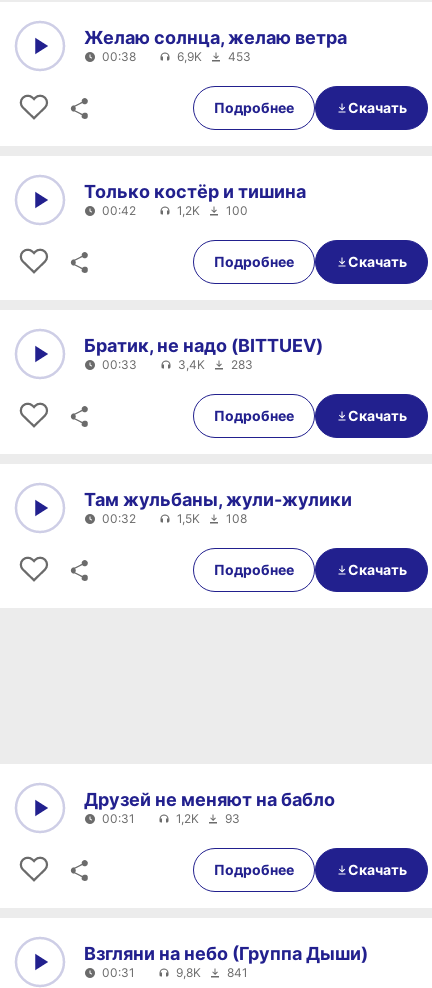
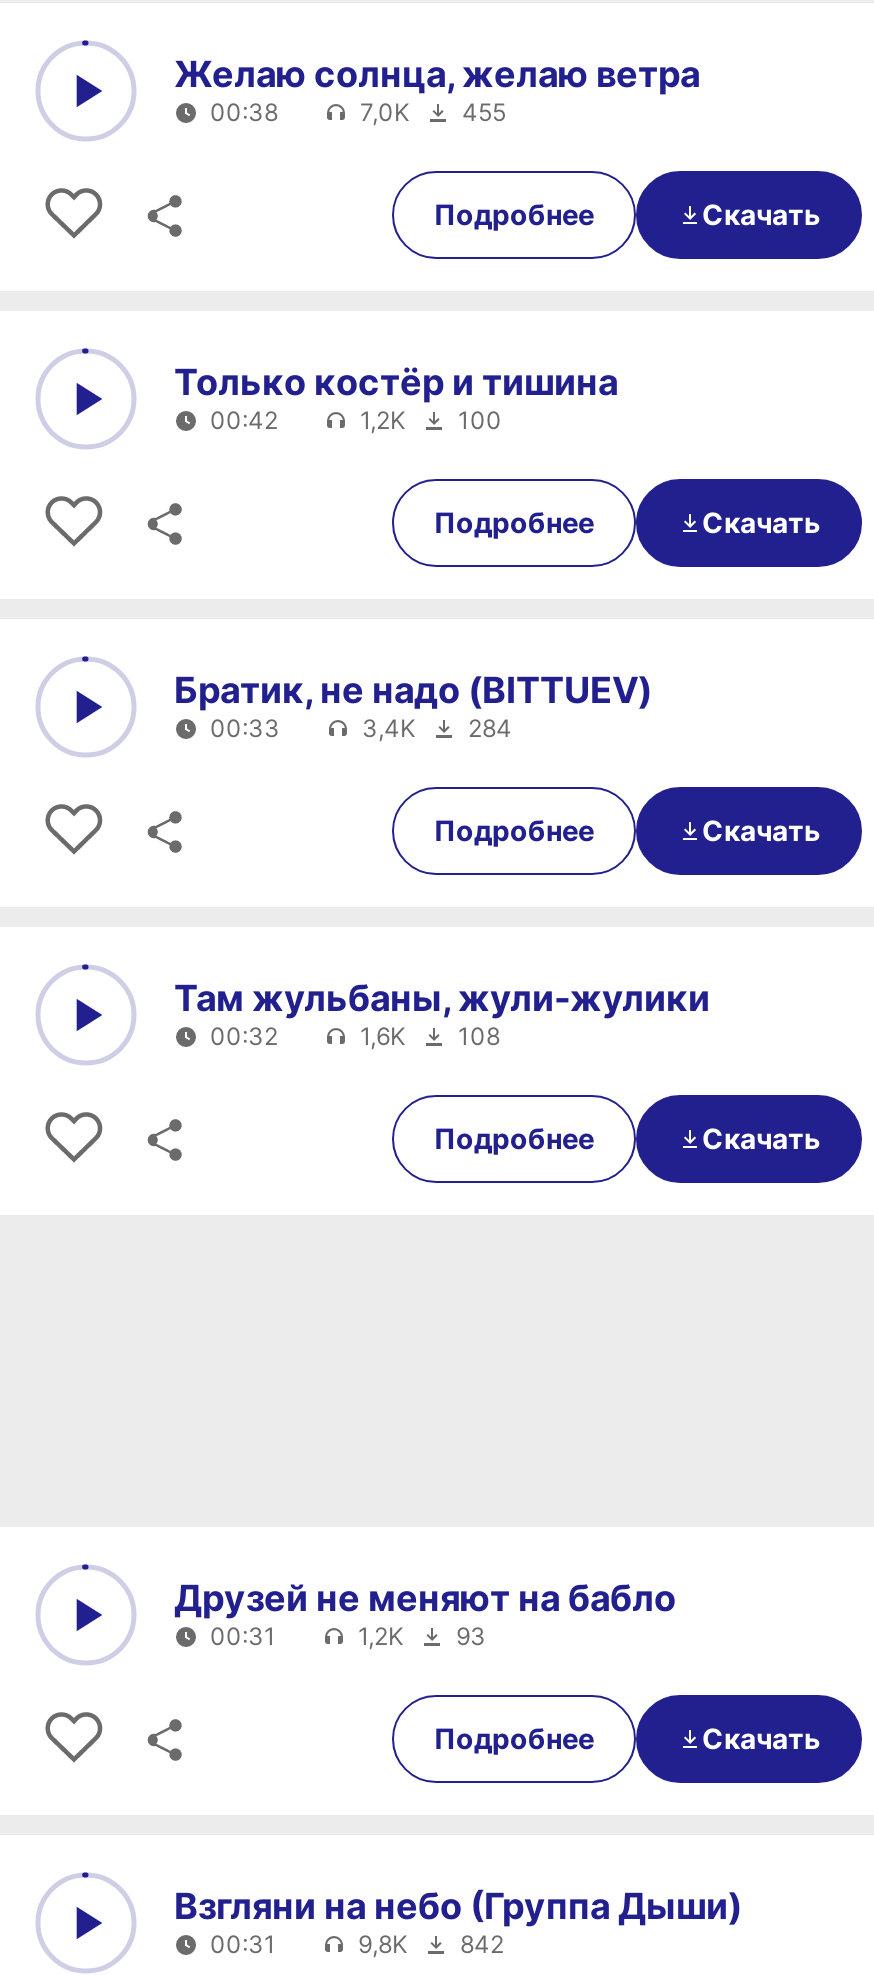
- 6,9K
- 453
+ 7,0K
+ 455

- 3,4K 283
+ 3,4K 284

- 1,5K 108
+ 1,6K 108

- 9,8K 841
+ 9,8K 842
